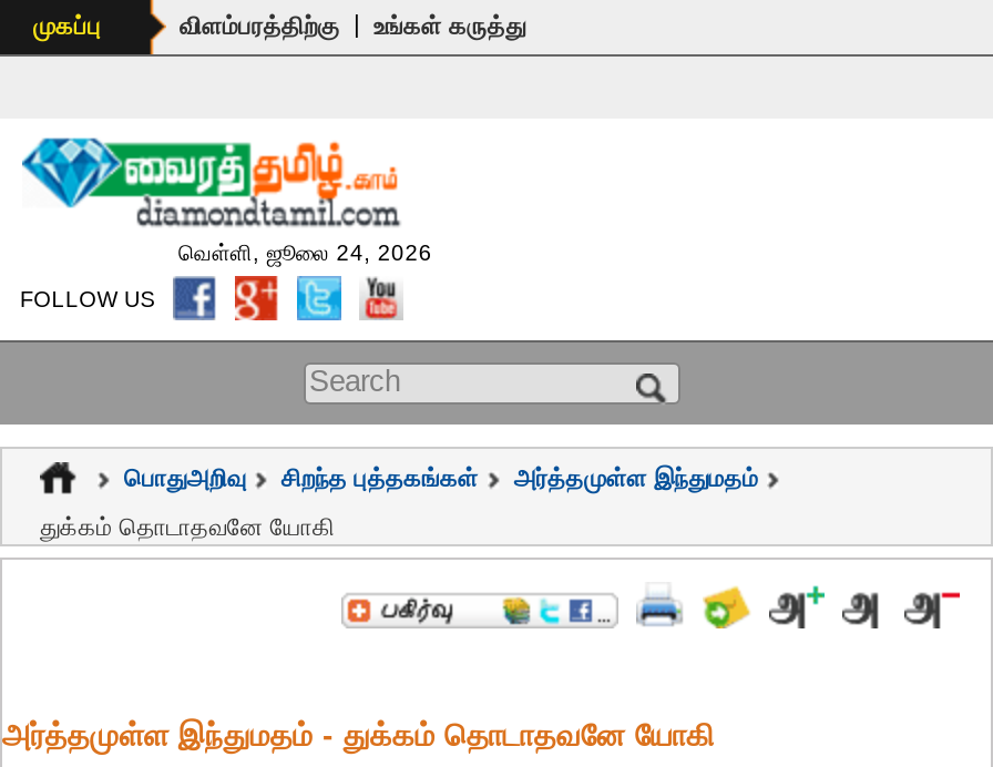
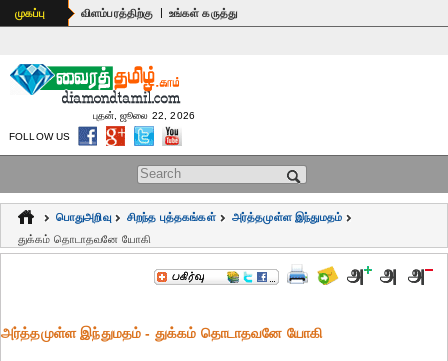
- வெள்ளி, ஜூலை 24, 2026
+ புதன், ஜூலை 22, 2026
